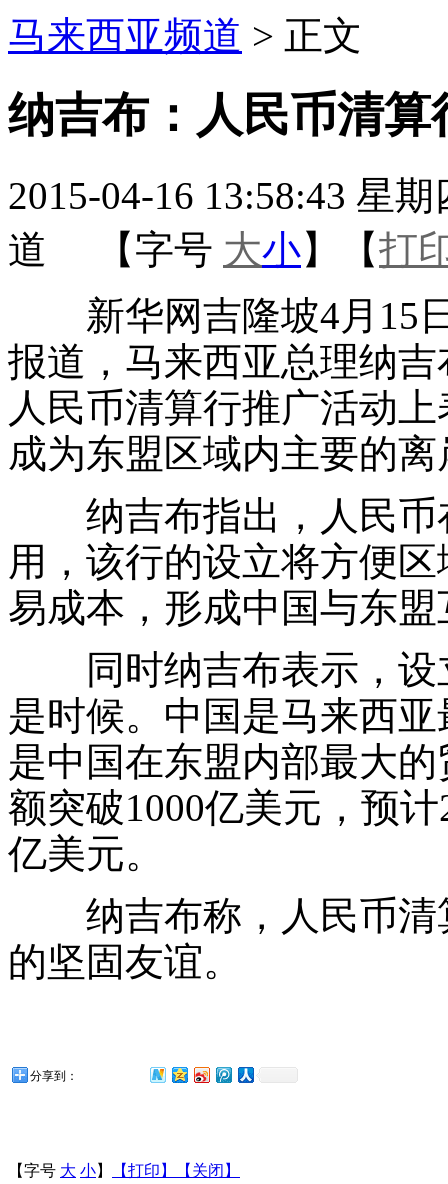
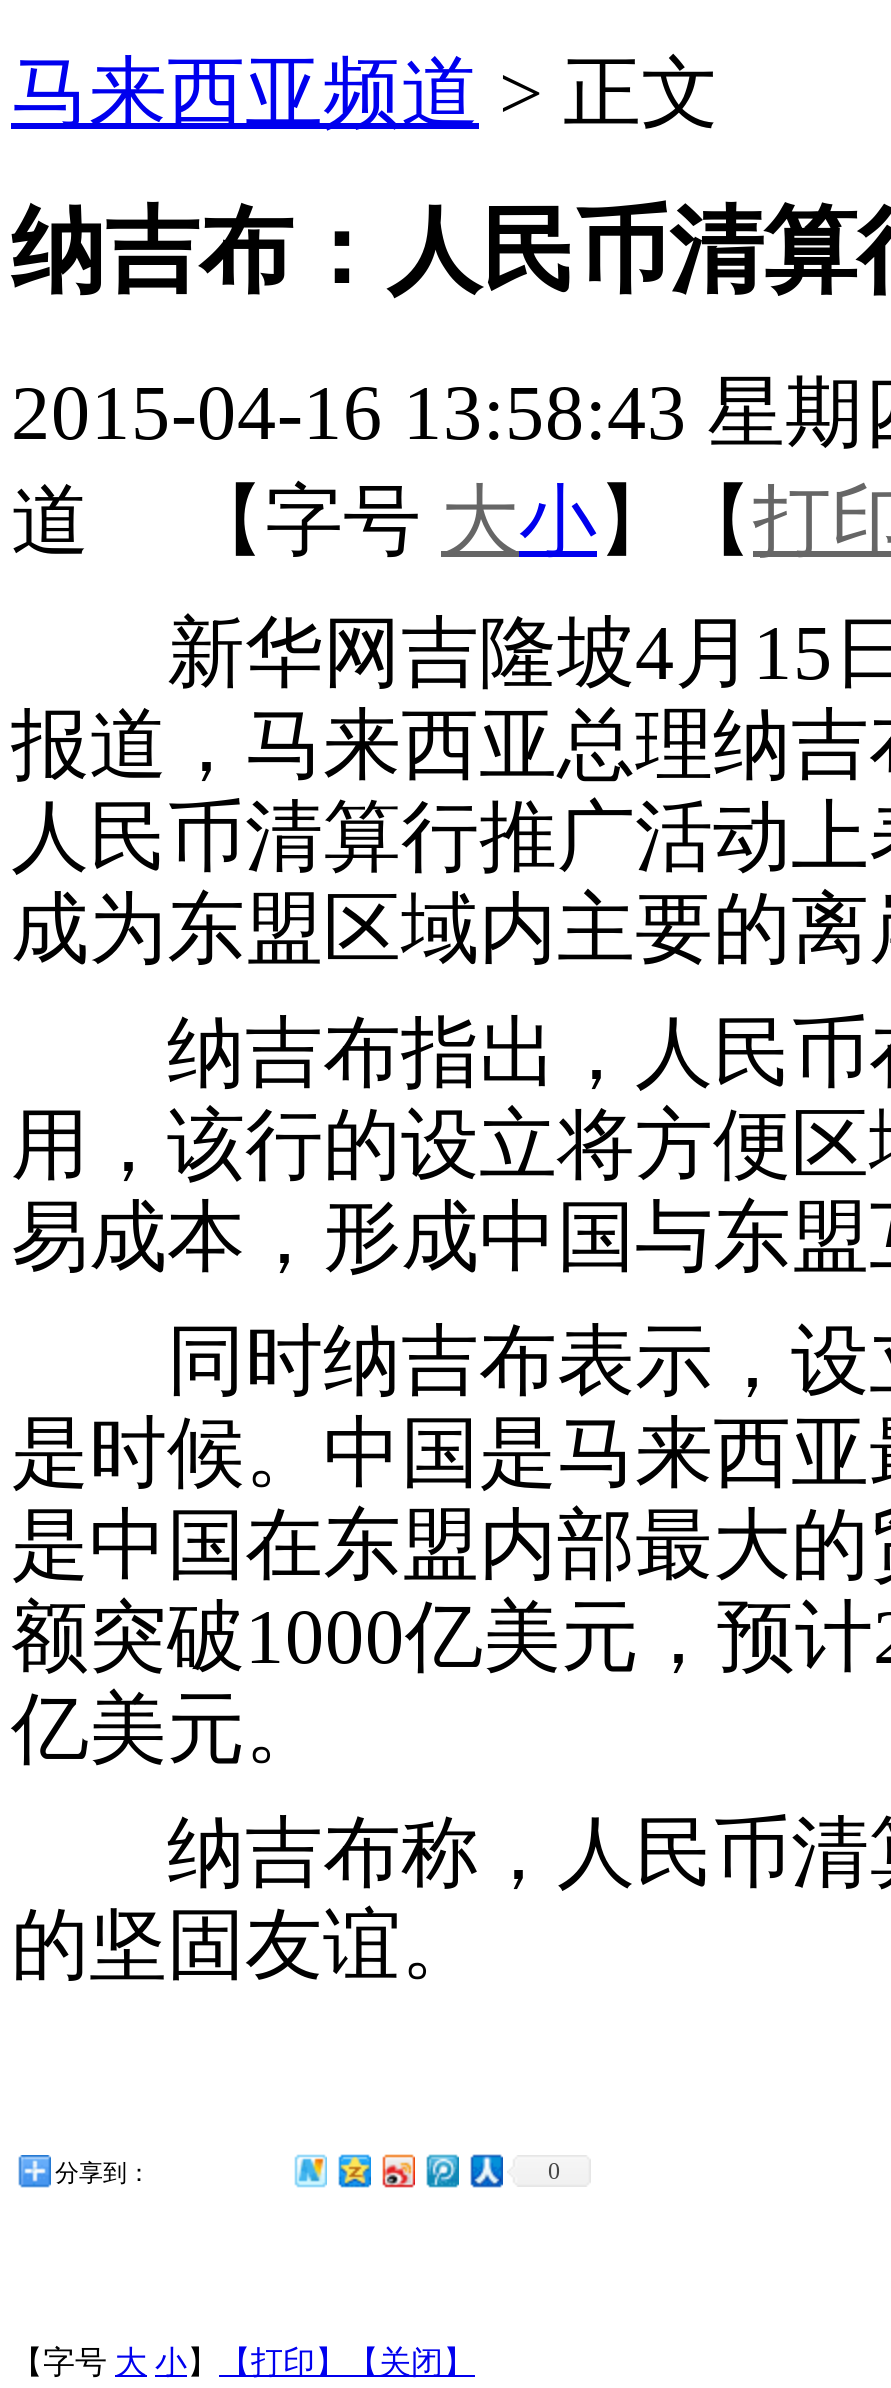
+ 0
